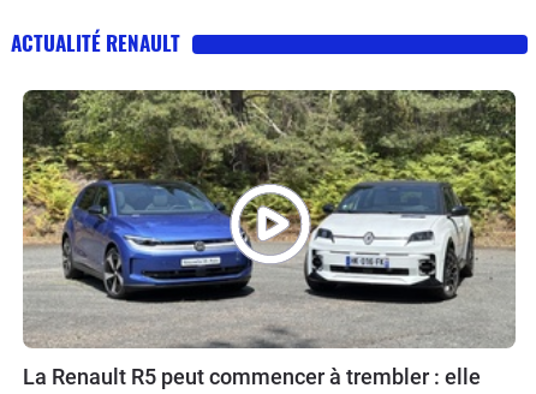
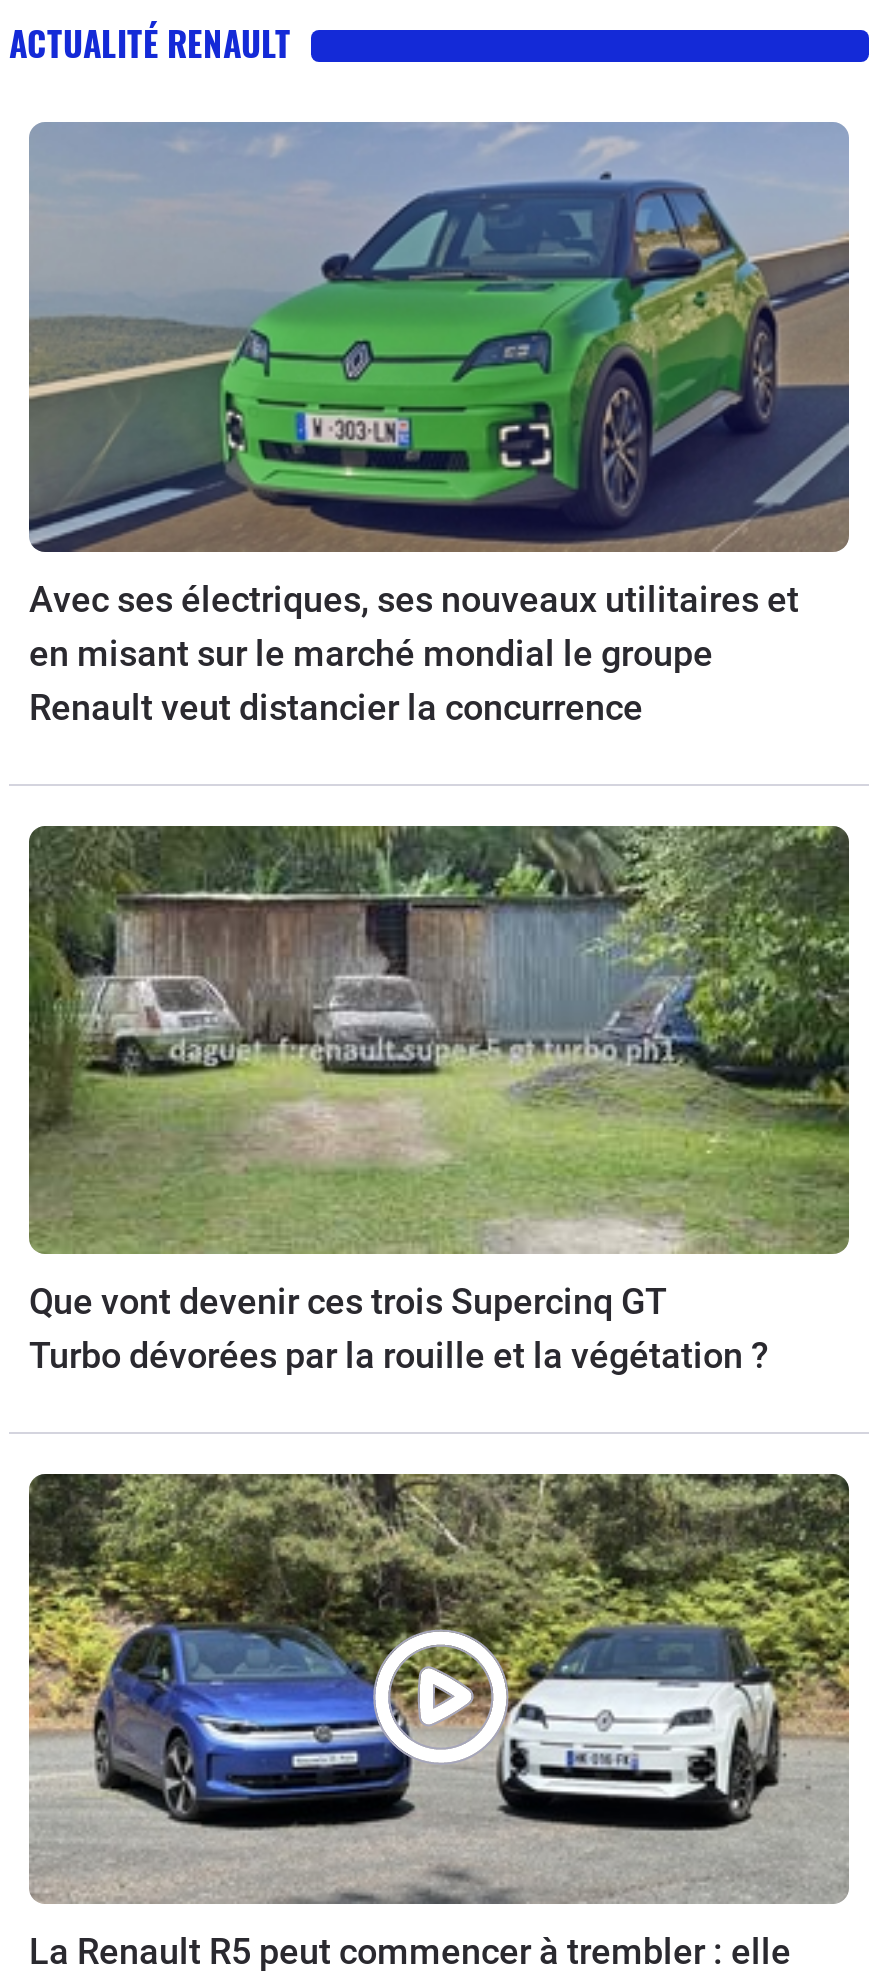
+ [image]
+ Que vont devenir ces trois Supercinq GT
+ Turbo dévorées par la rouille et la végétation ?

+ [image]
+ Avec ses électriques, ses nouveaux utilitaires et
+ en misant sur le marché mondial le groupe
+ Renault veut distancier la concurrence
